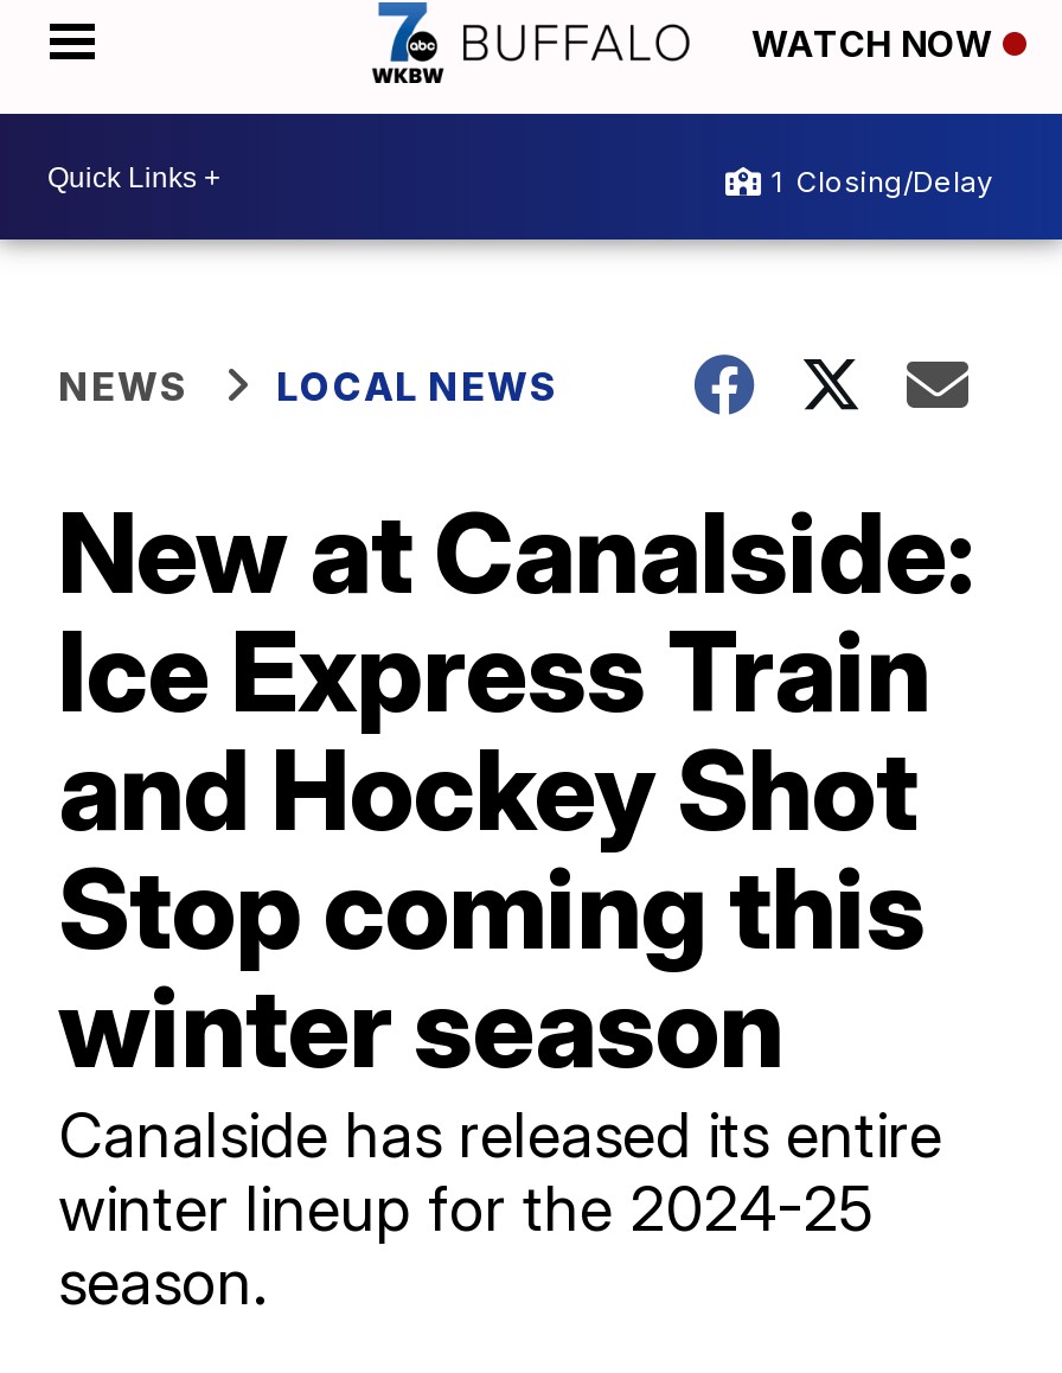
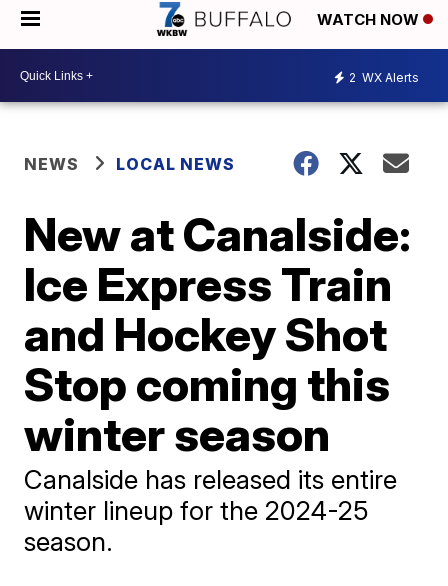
- 1 Closing/Delay
+ 2 WX Alerts
